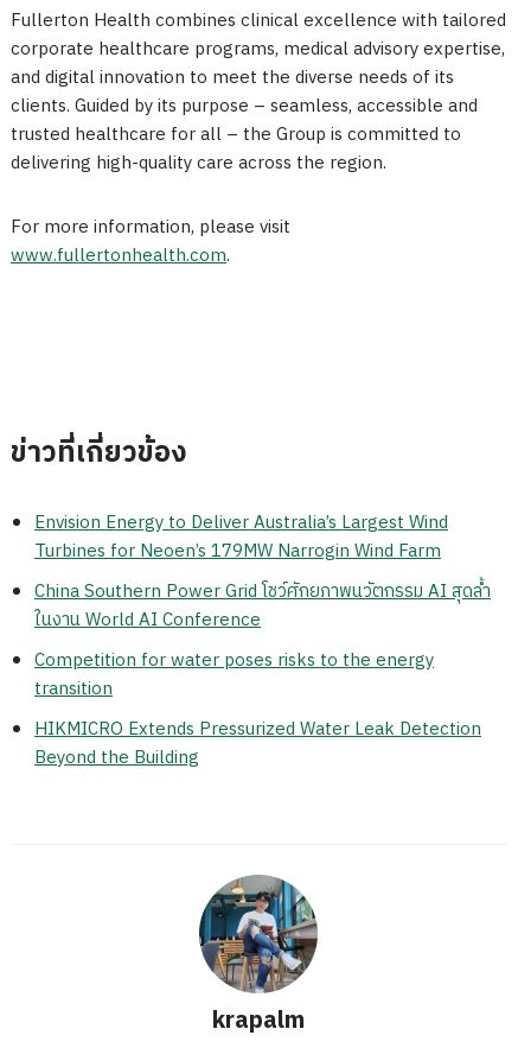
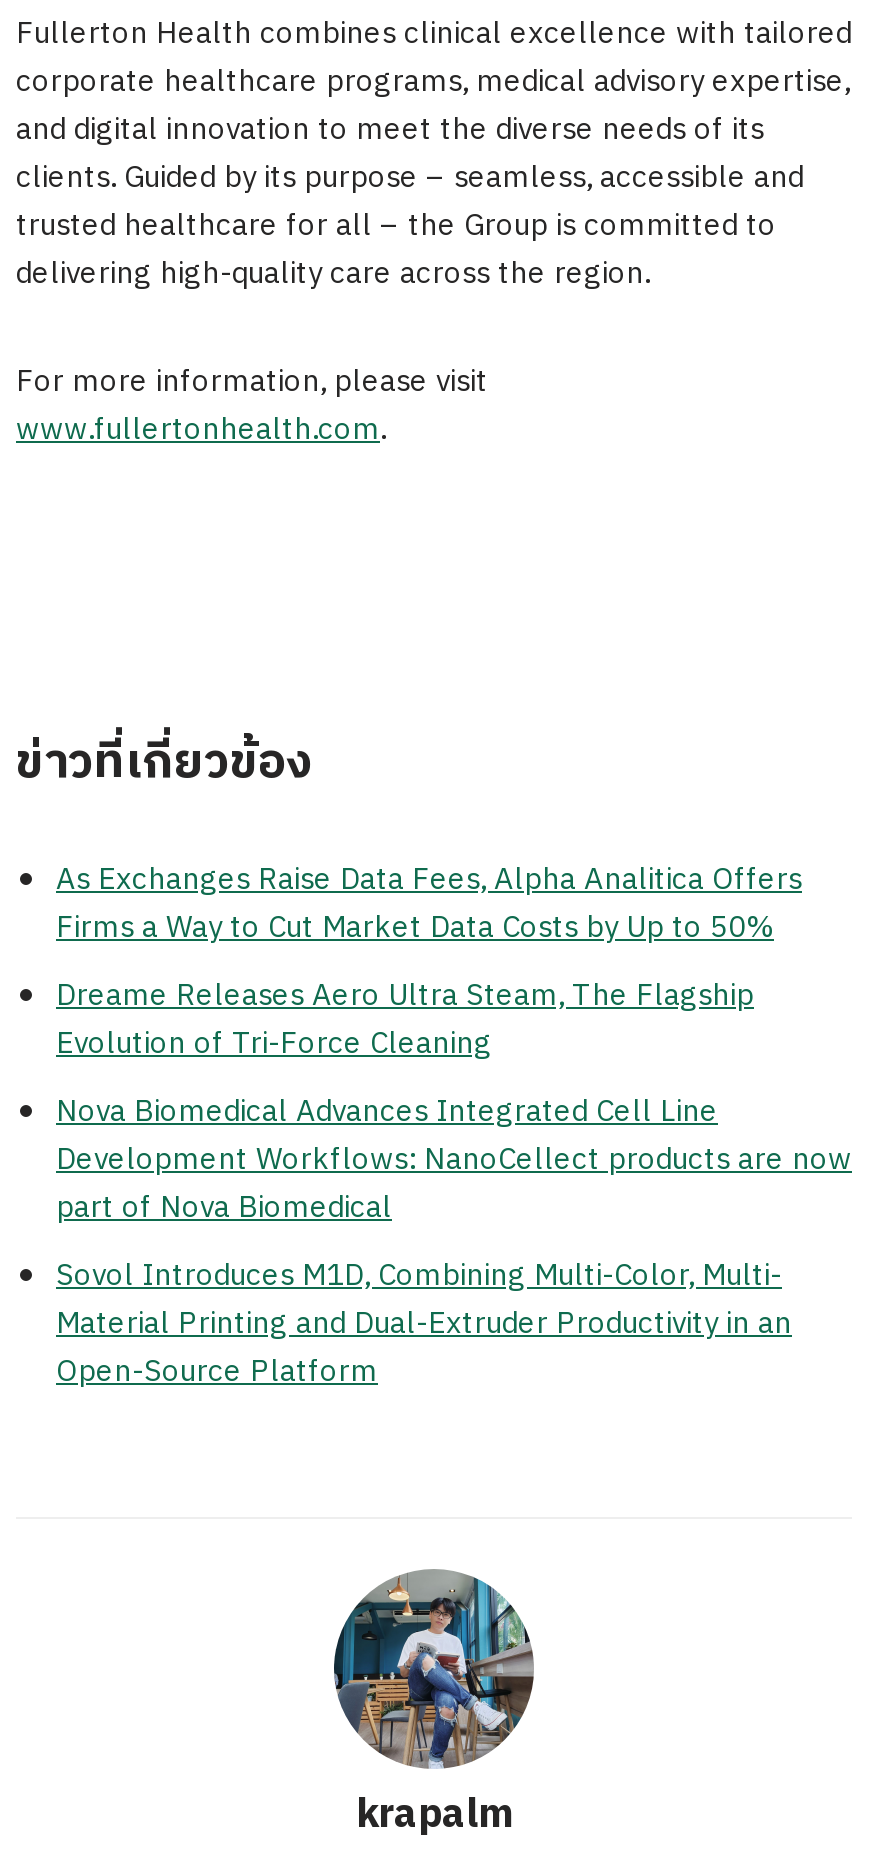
- Envision Energy to Deliver Australia’s Largest Wind
- Turbines for Neoen’s 179MW Narrogin Wind Farm
- China Southern Power Grid โชว์ศักยภาพนวัตกรรม AI สุดล้ำ
- ในงาน World AI Conference
- Competition for water poses risks to the energy
- transition
- HIKMICRO Extends Pressurized Water Leak Detection
- Beyond the Building
+ As Exchanges Raise Data Fees, Alpha Analitica Offers
+ Firms a Way to Cut Market Data Costs by Up to 50%
+ Dreame Releases Aero Ultra Steam, The Flagship
+ Evolution of Tri-Force Cleaning
+ Nova Biomedical Advances Integrated Cell Line
+ Development Workflows: NanoCellect products are now
+ part of Nova Biomedical
+ Sovol Introduces M1D, Combining Multi-Color, Multi-
+ Material Printing and Dual-Extruder Productivity in an
+ Open-Source Platform
